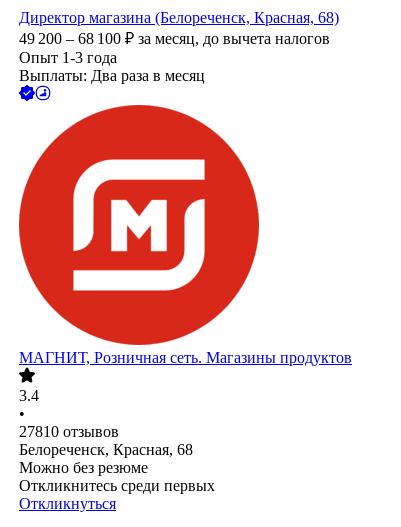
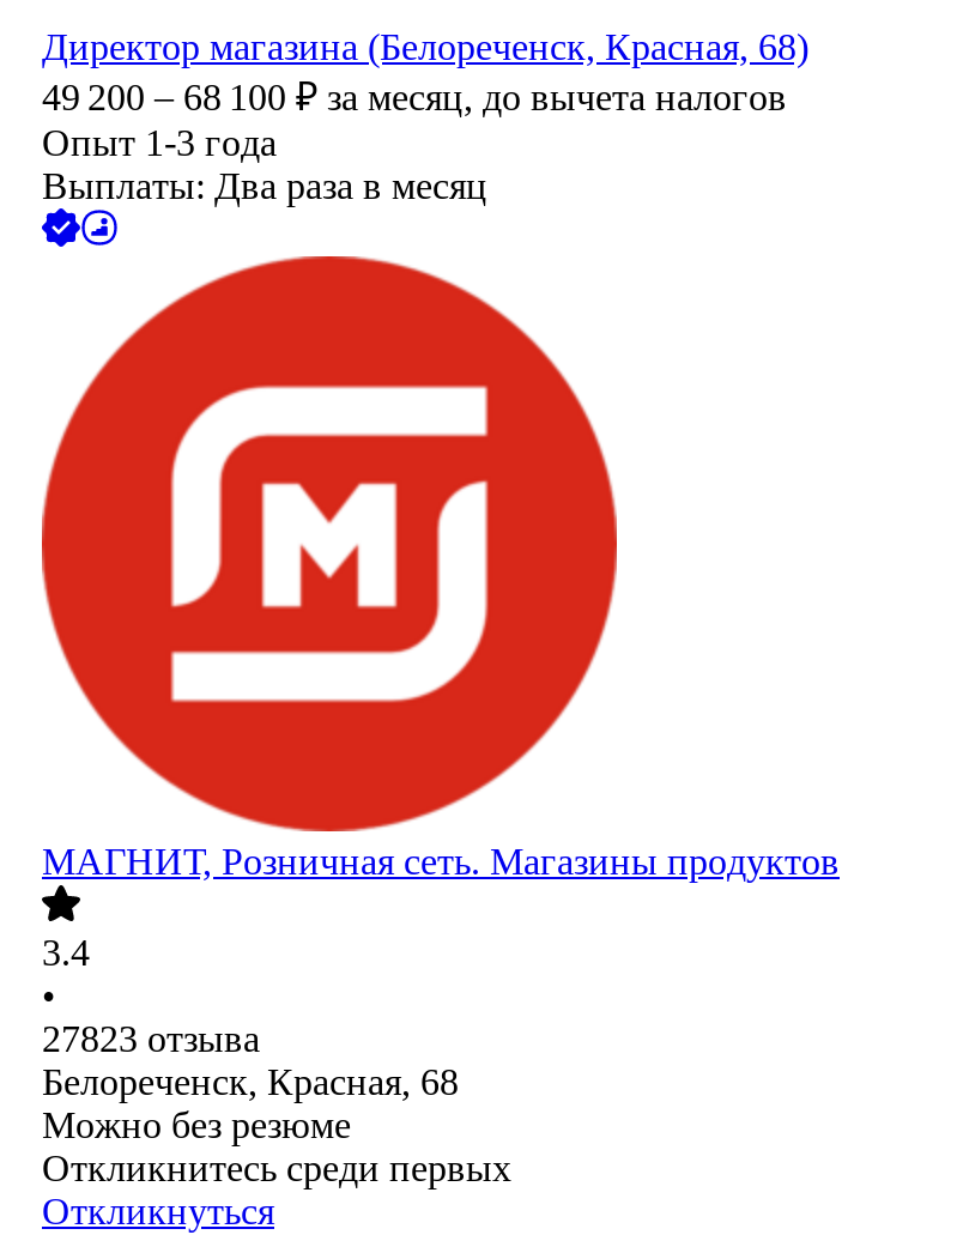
- 27810 отзывов
+ 27823 отзыва
